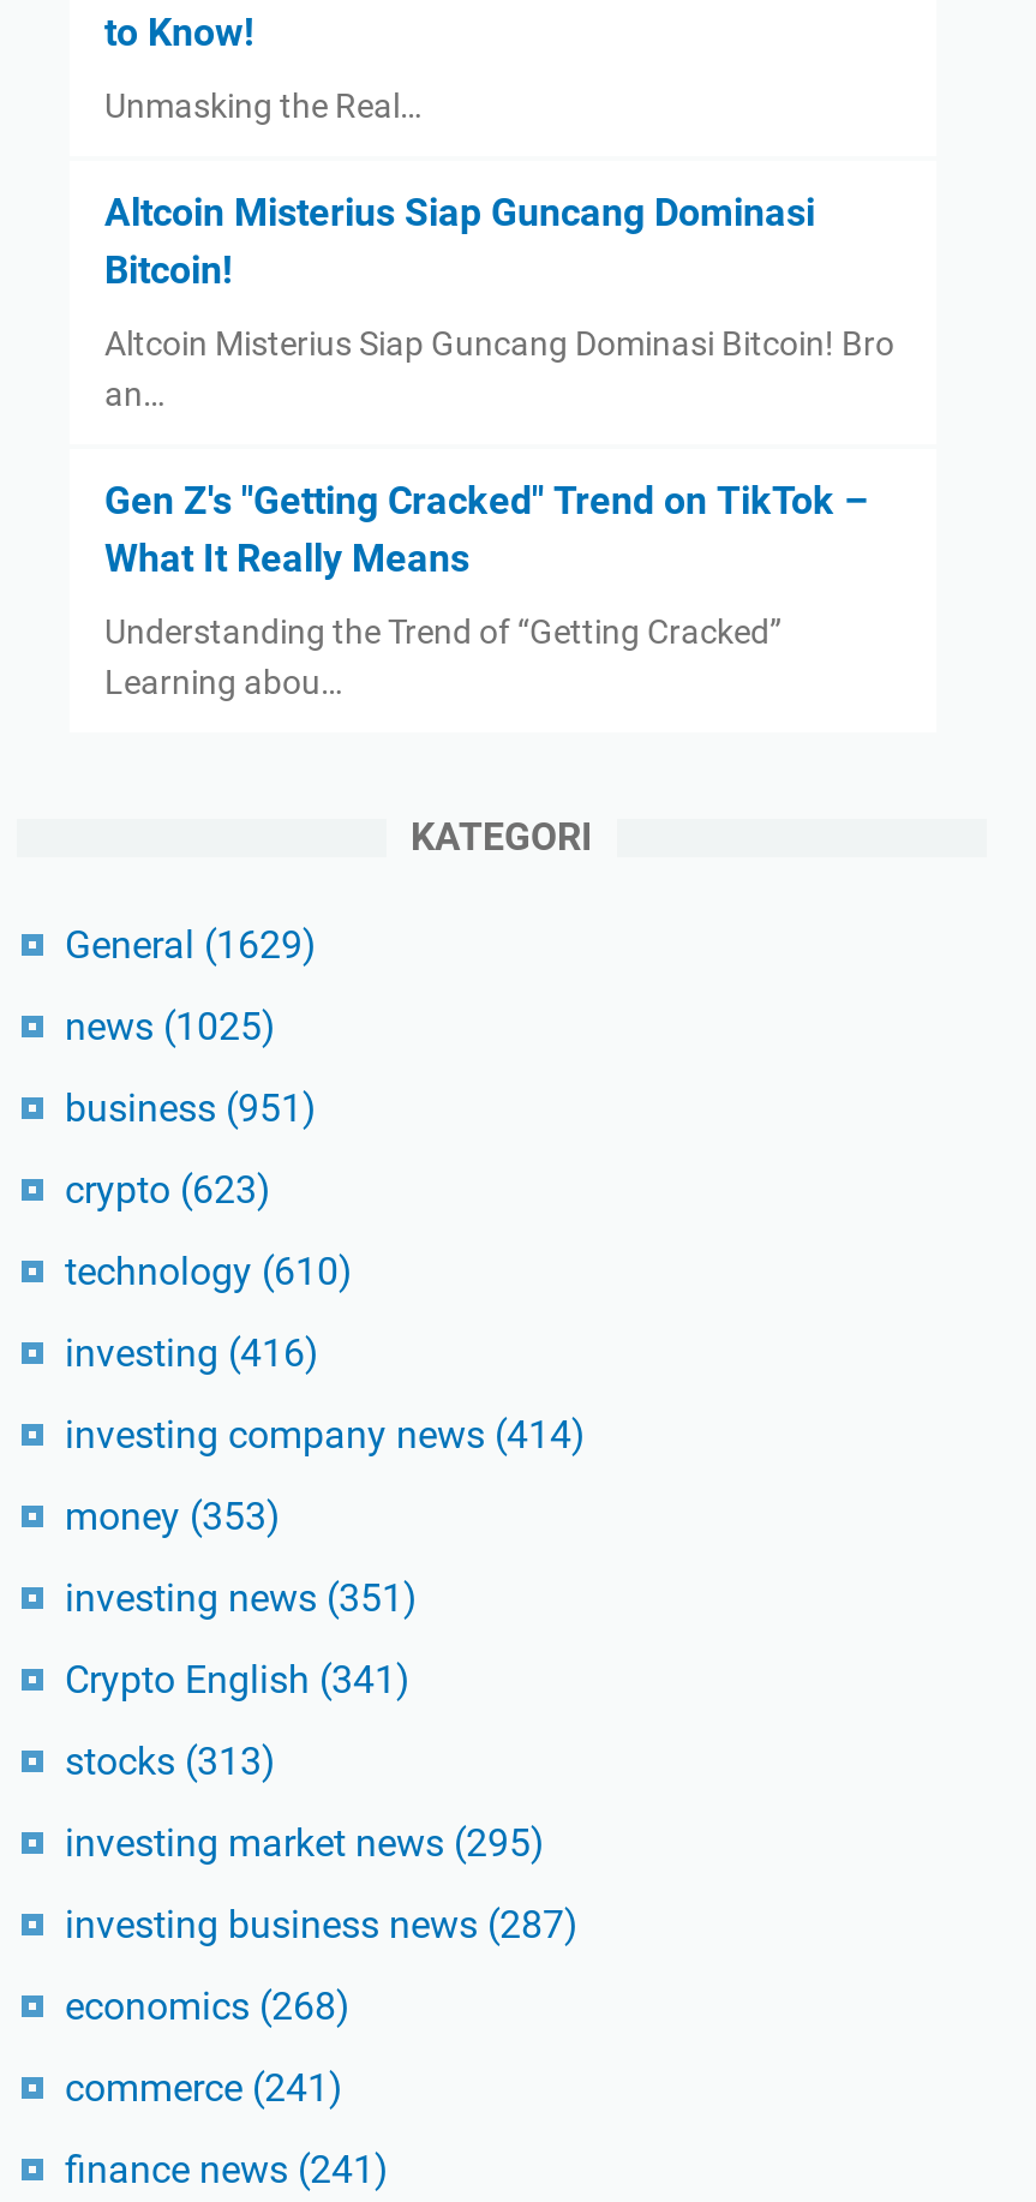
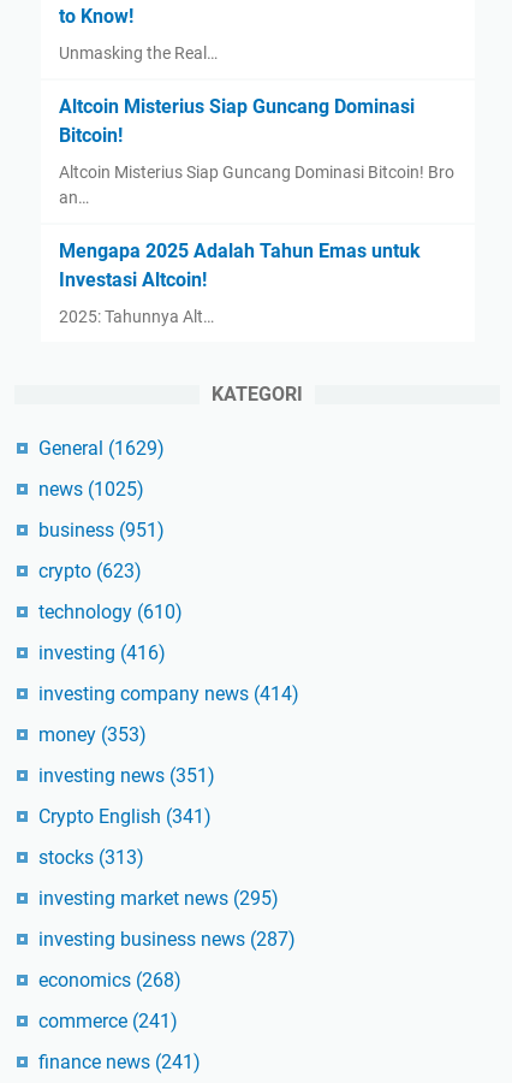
- Gen Z's "Getting Cracked" Trend on TikTok –
- What It Really Means
+ Mengapa 2025 Adalah Tahun Emas untuk
+ Investasi Altcoin!

- Understanding the Trend of “Getting Cracked”
- Learning abou…
+ 2025: Tahunnya Alt…
